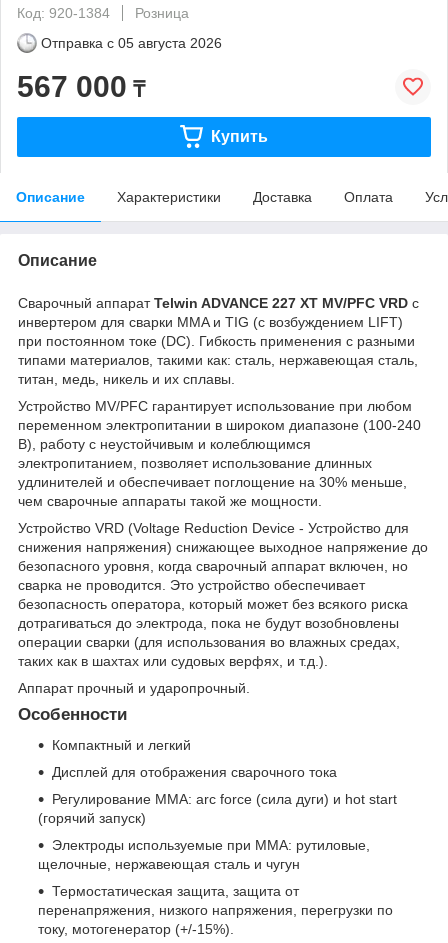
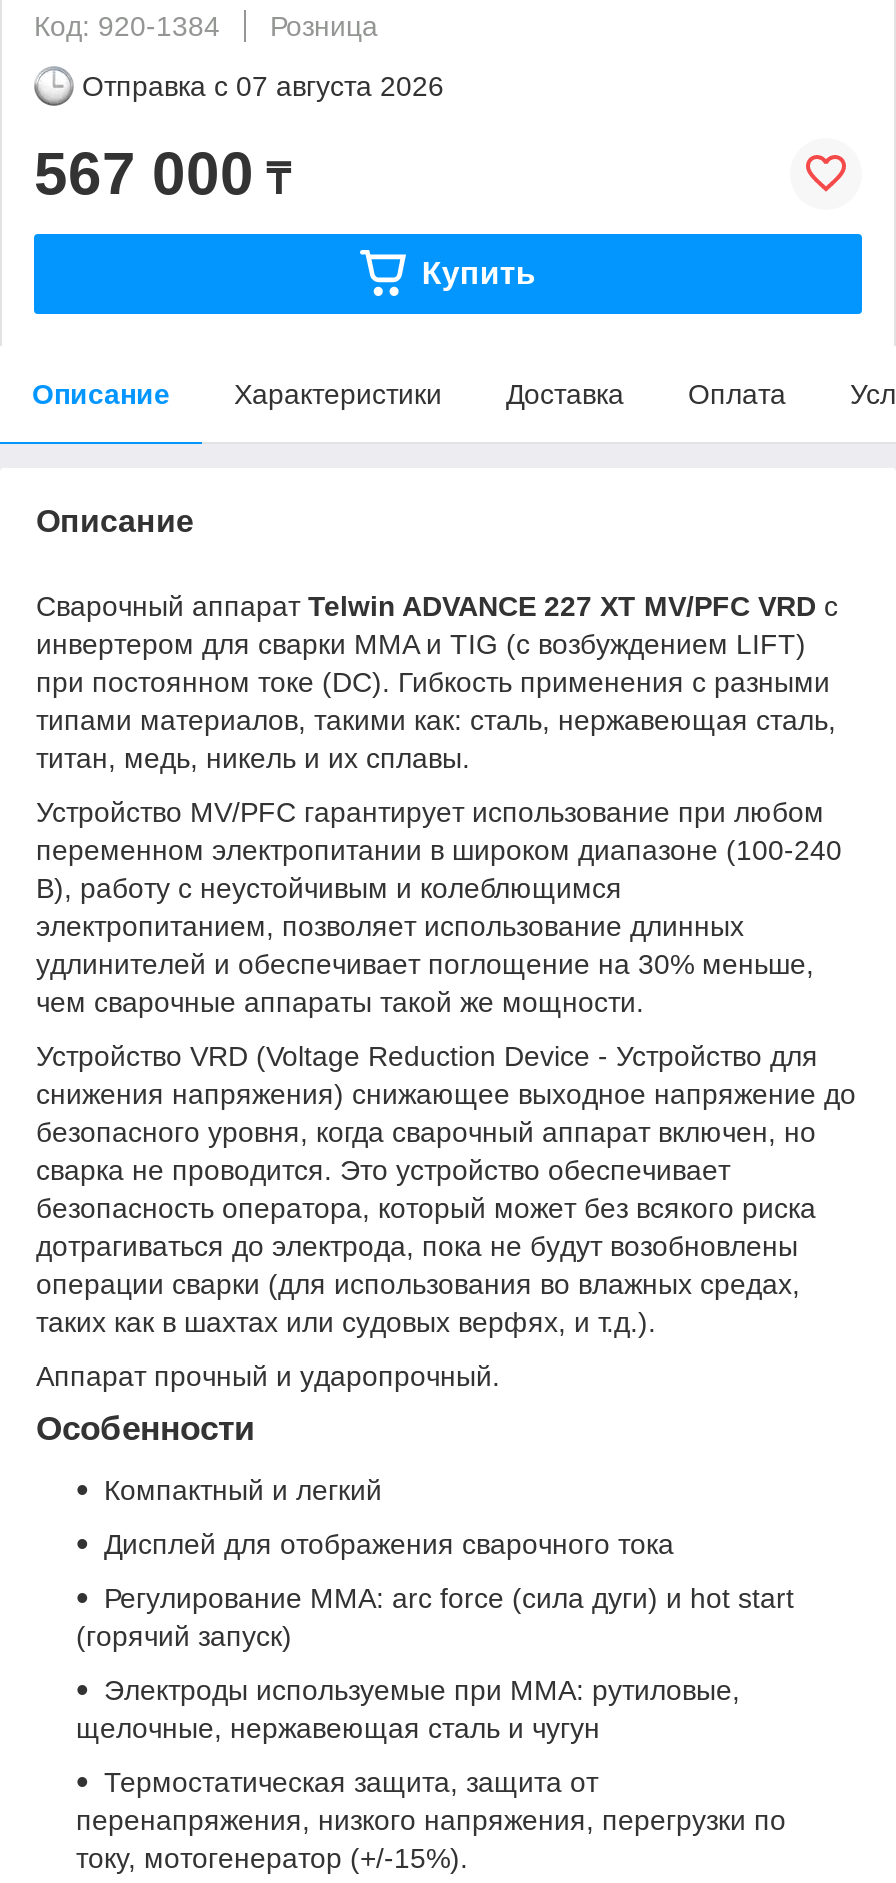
- Отправка с 05 августа 2026
+ Отправка с 07 августа 2026
